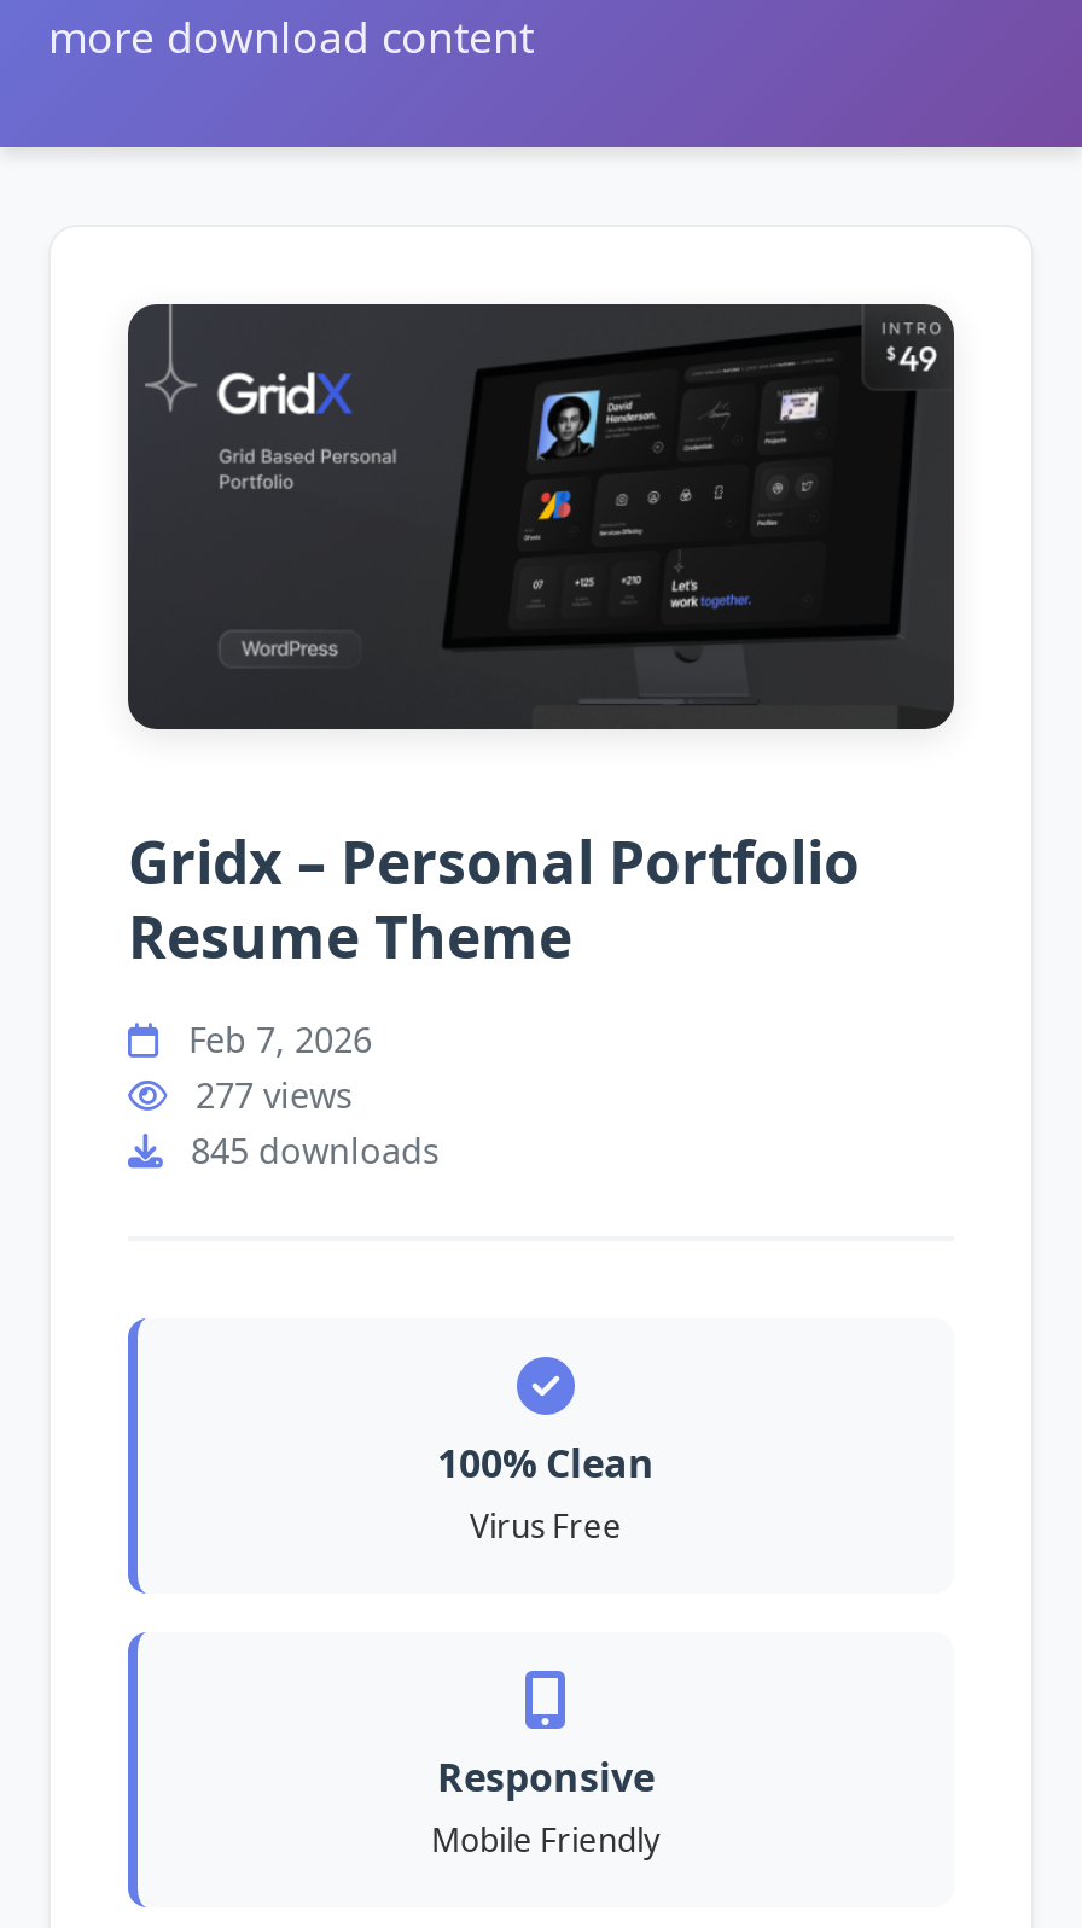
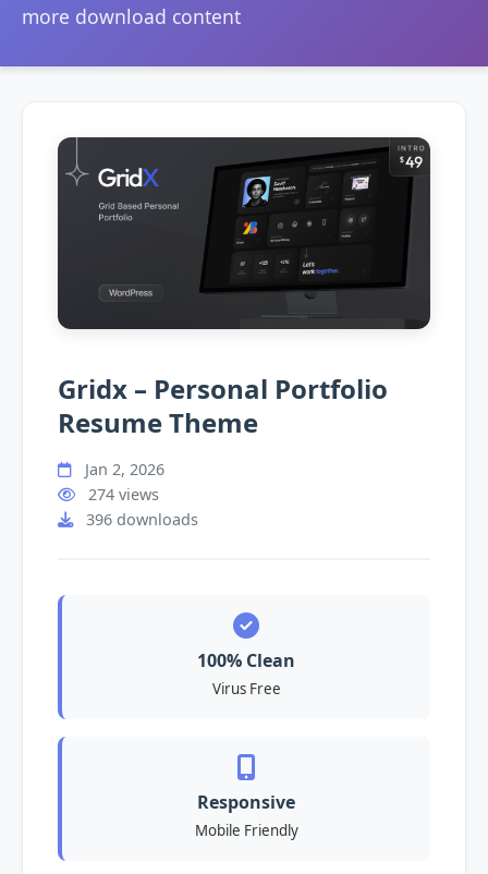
- Feb 7, 2026
- 277 views
- 845 downloads
+ Jan 2, 2026
+ 274 views
+ 396 downloads
